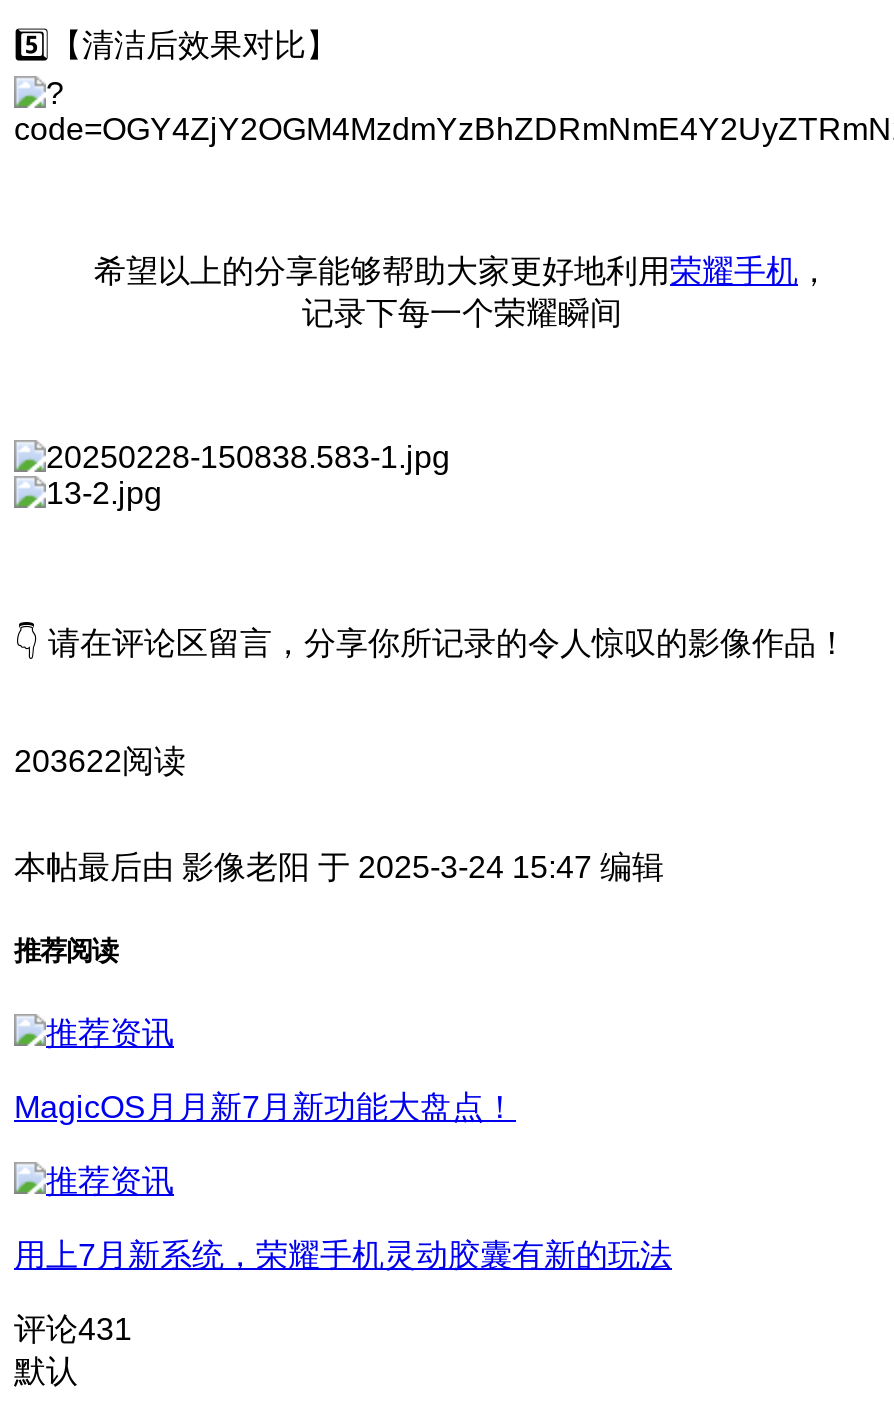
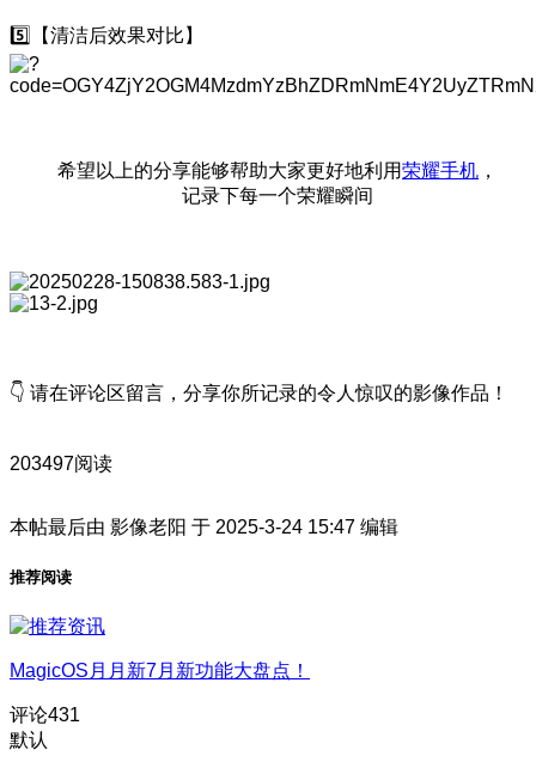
- 203622阅读
+ 203497阅读

- 用上7月新系统，荣耀手机灵动胶囊有新的玩法
